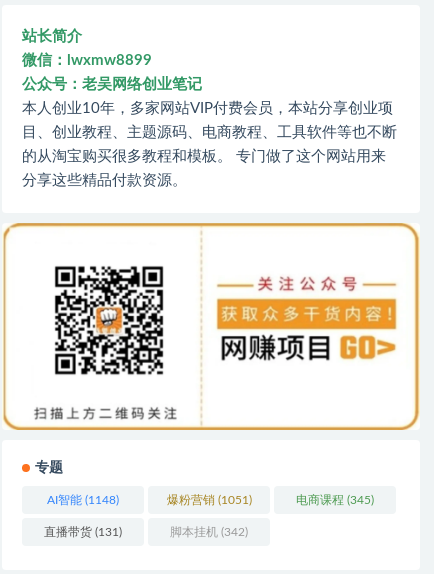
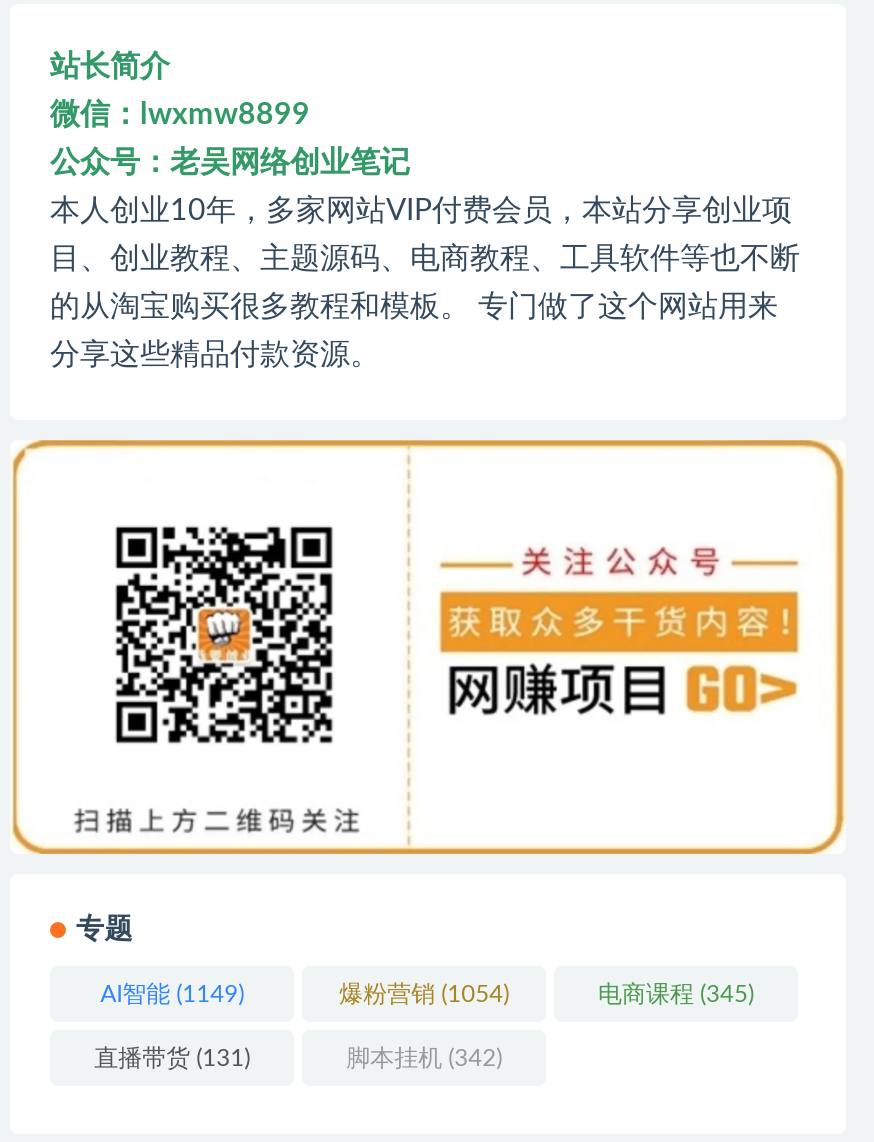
- AI智能(1148)
+ AI智能(1149)

- 爆粉营销(1051)
+ 爆粉营销(1054)
